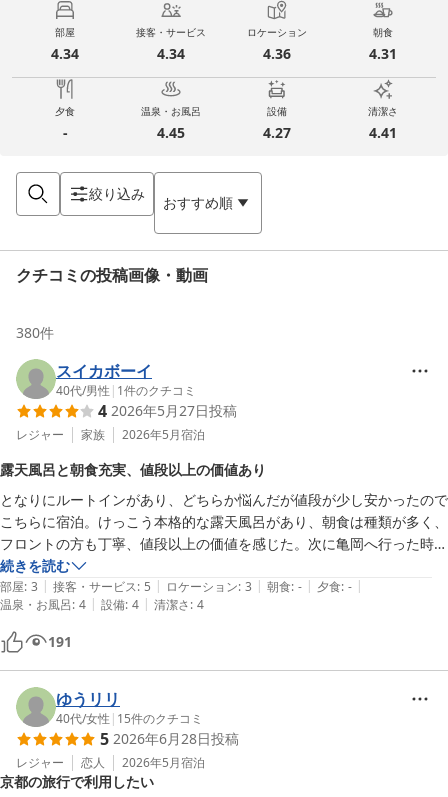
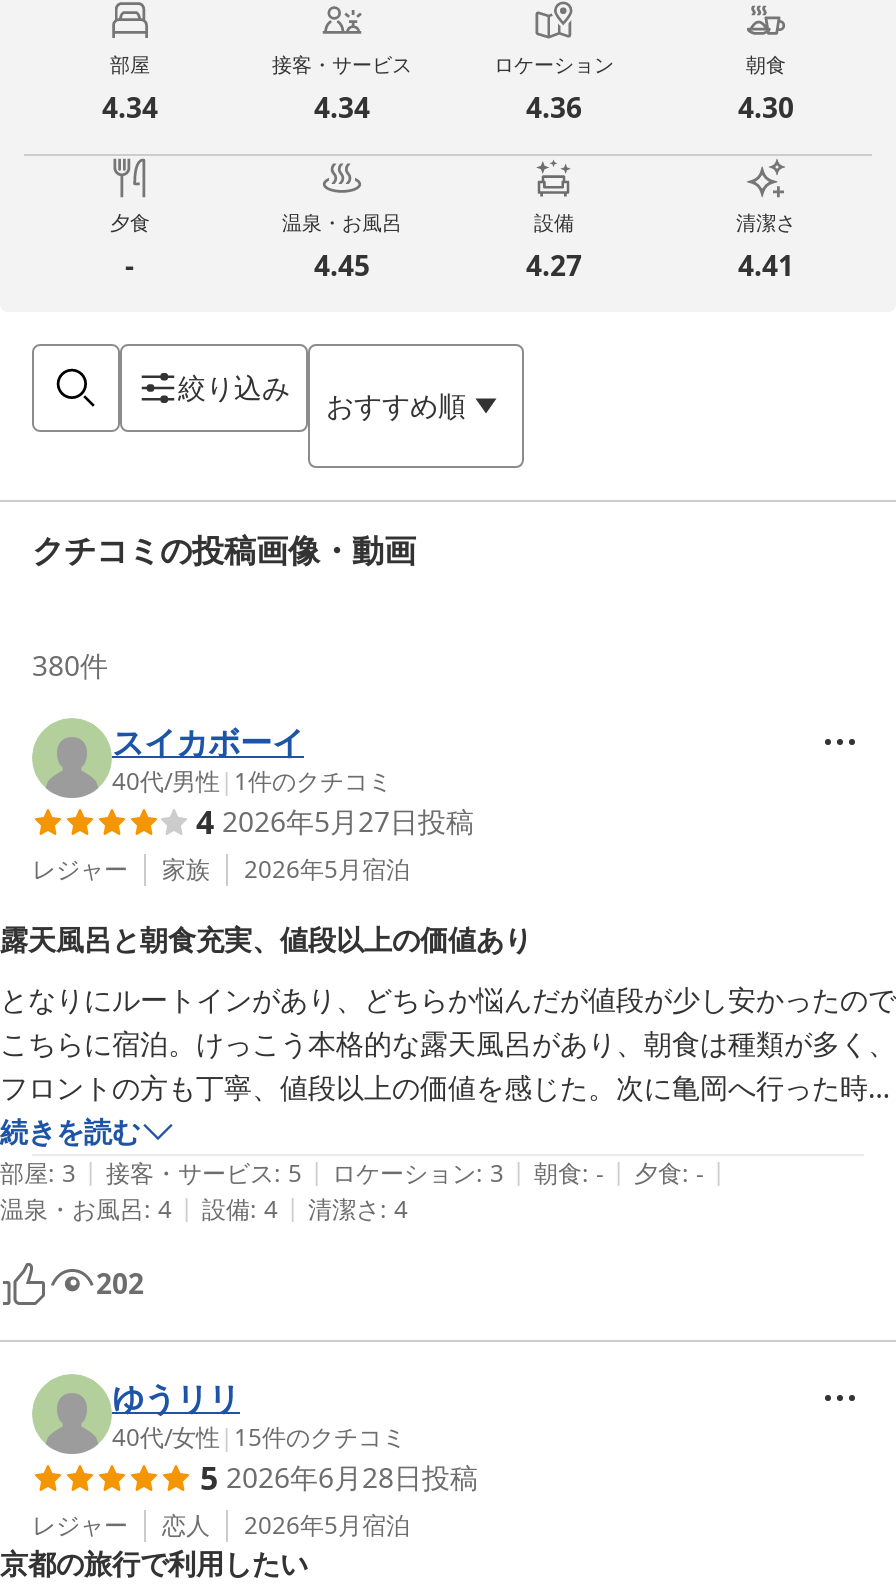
- 4.31
+ 4.30

- 191
+ 202
